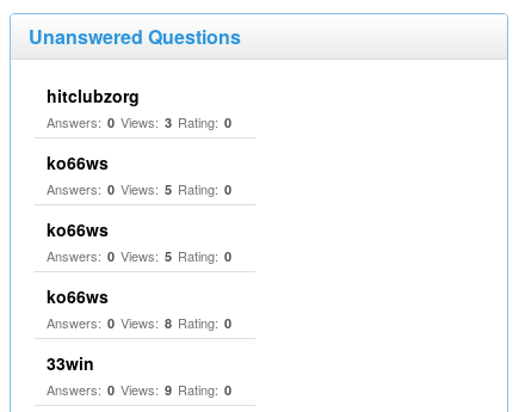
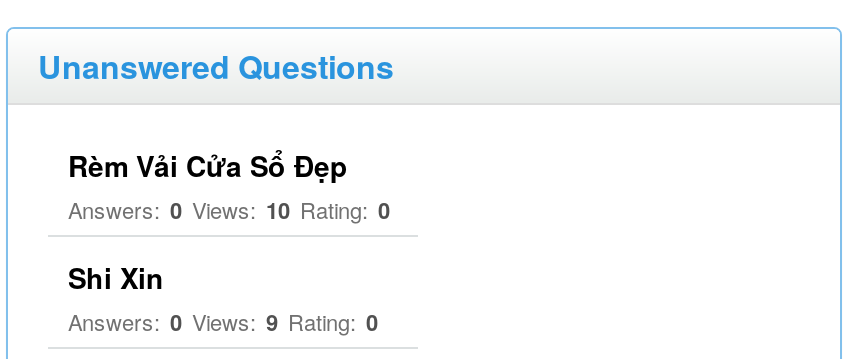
- hitclubzorg
- Answers: 0 Views: 3 Rating: 0
- ko66ws
- Answers: 0 Views: 5 Rating: 0
- ko66ws
- Answers: 0 Views: 5 Rating: 0
- ko66ws
- Answers: 0 Views: 8 Rating: 0
- 33win
+ Rèm Vải Cửa Sổ Đẹp
+ Answers: 0 Views: 10 Rating: 0
+ Shi Xin
